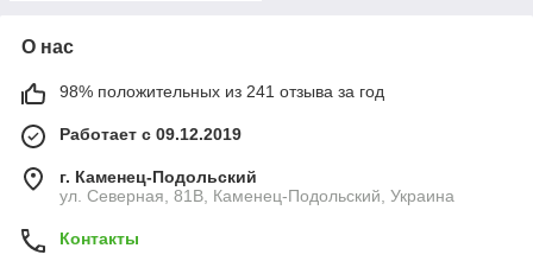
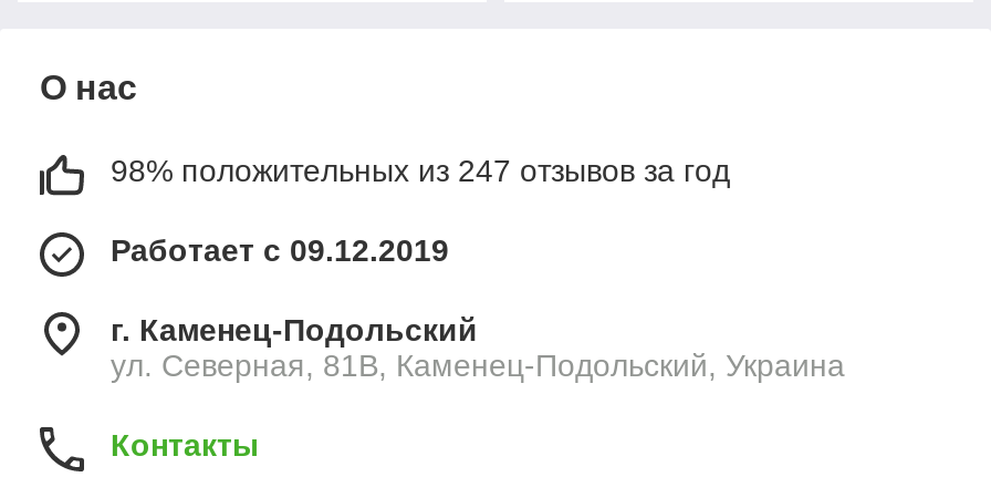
- 98% положительных из 241 отзыва за год
+ 98% положительных из 247 отзывов за год
